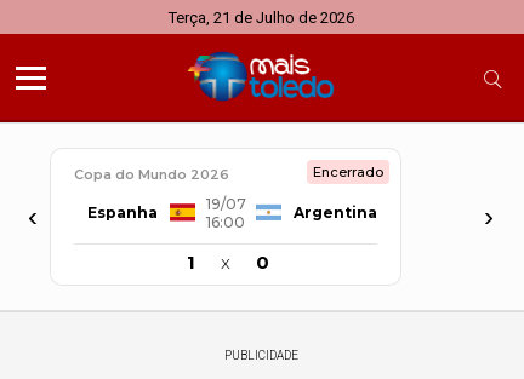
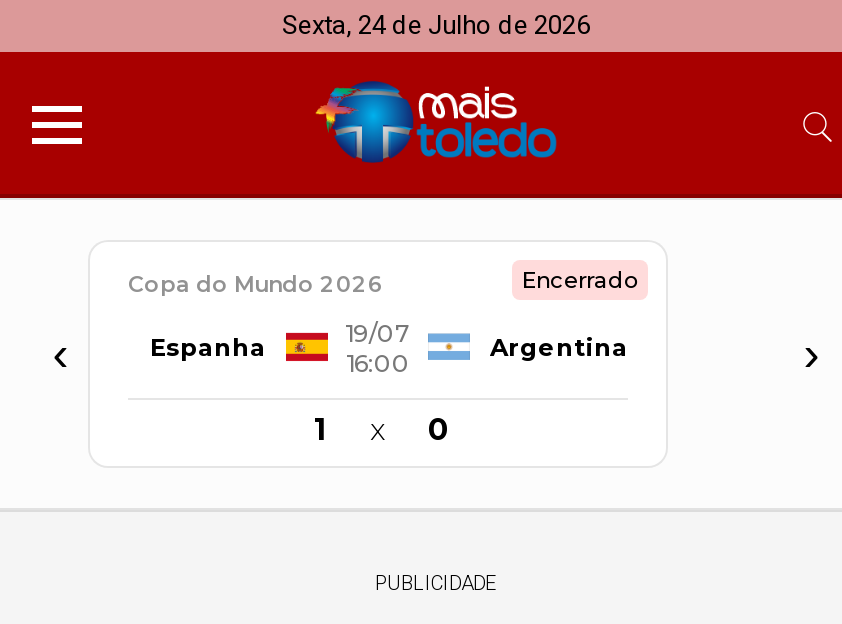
- Terça, 21 de Julho de 2026
+ Sexta, 24 de Julho de 2026
